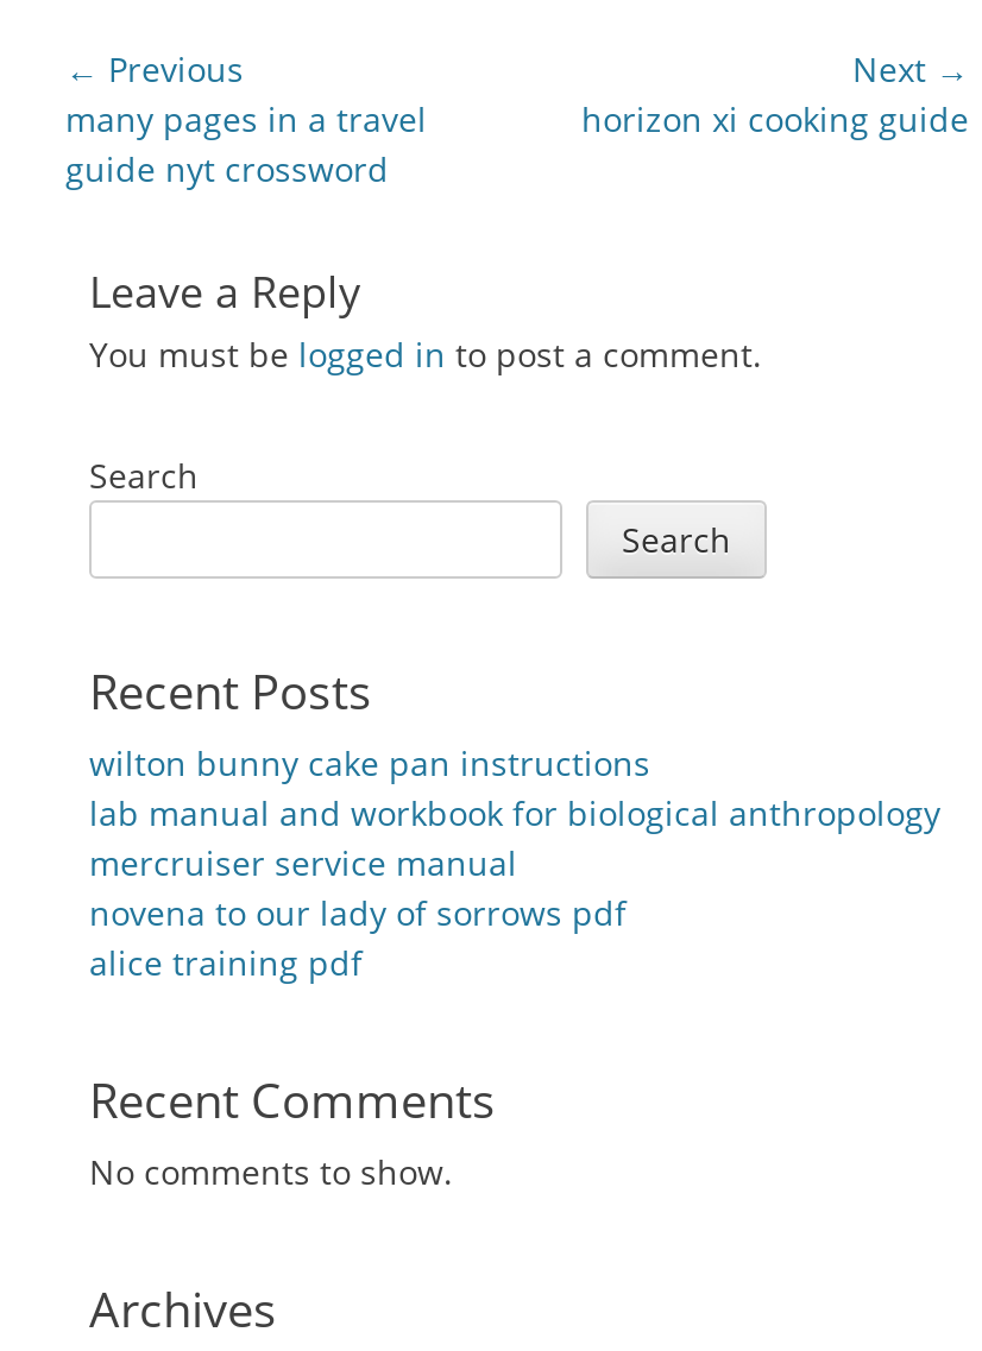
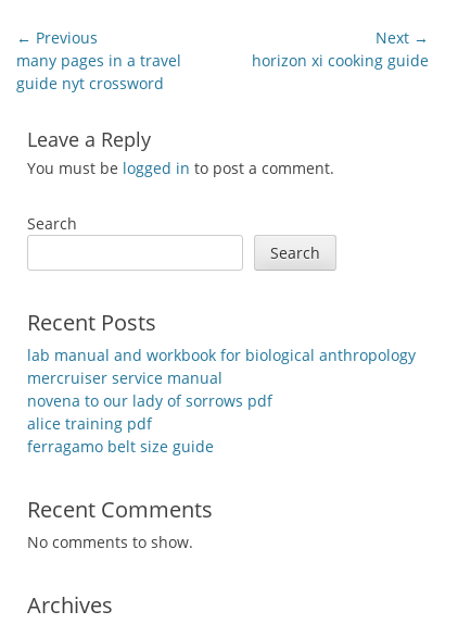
- wilton bunny cake pan instructions

moved up: lab manual and workbook for biological anthropology | mercruiser service manual | novena to our lady of sorrows pdf | alice training pdf

+ ferragamo belt size guide
